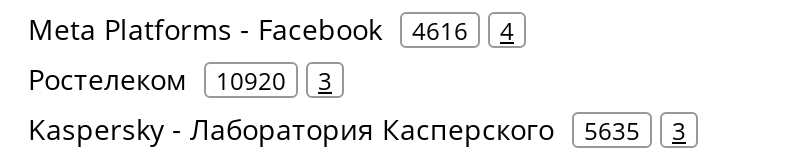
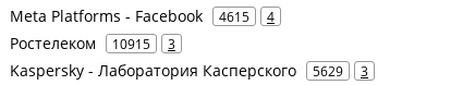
- Meta Platforms - Facebook 4616 4
+ Meta Platforms - Facebook 4615 4

- Ростелеком 10920 3
+ Ростелеком 10915 3

- Kaspersky - Лаборатория Касперского 5635 3
+ Kaspersky - Лаборатория Касперского 5629 3
